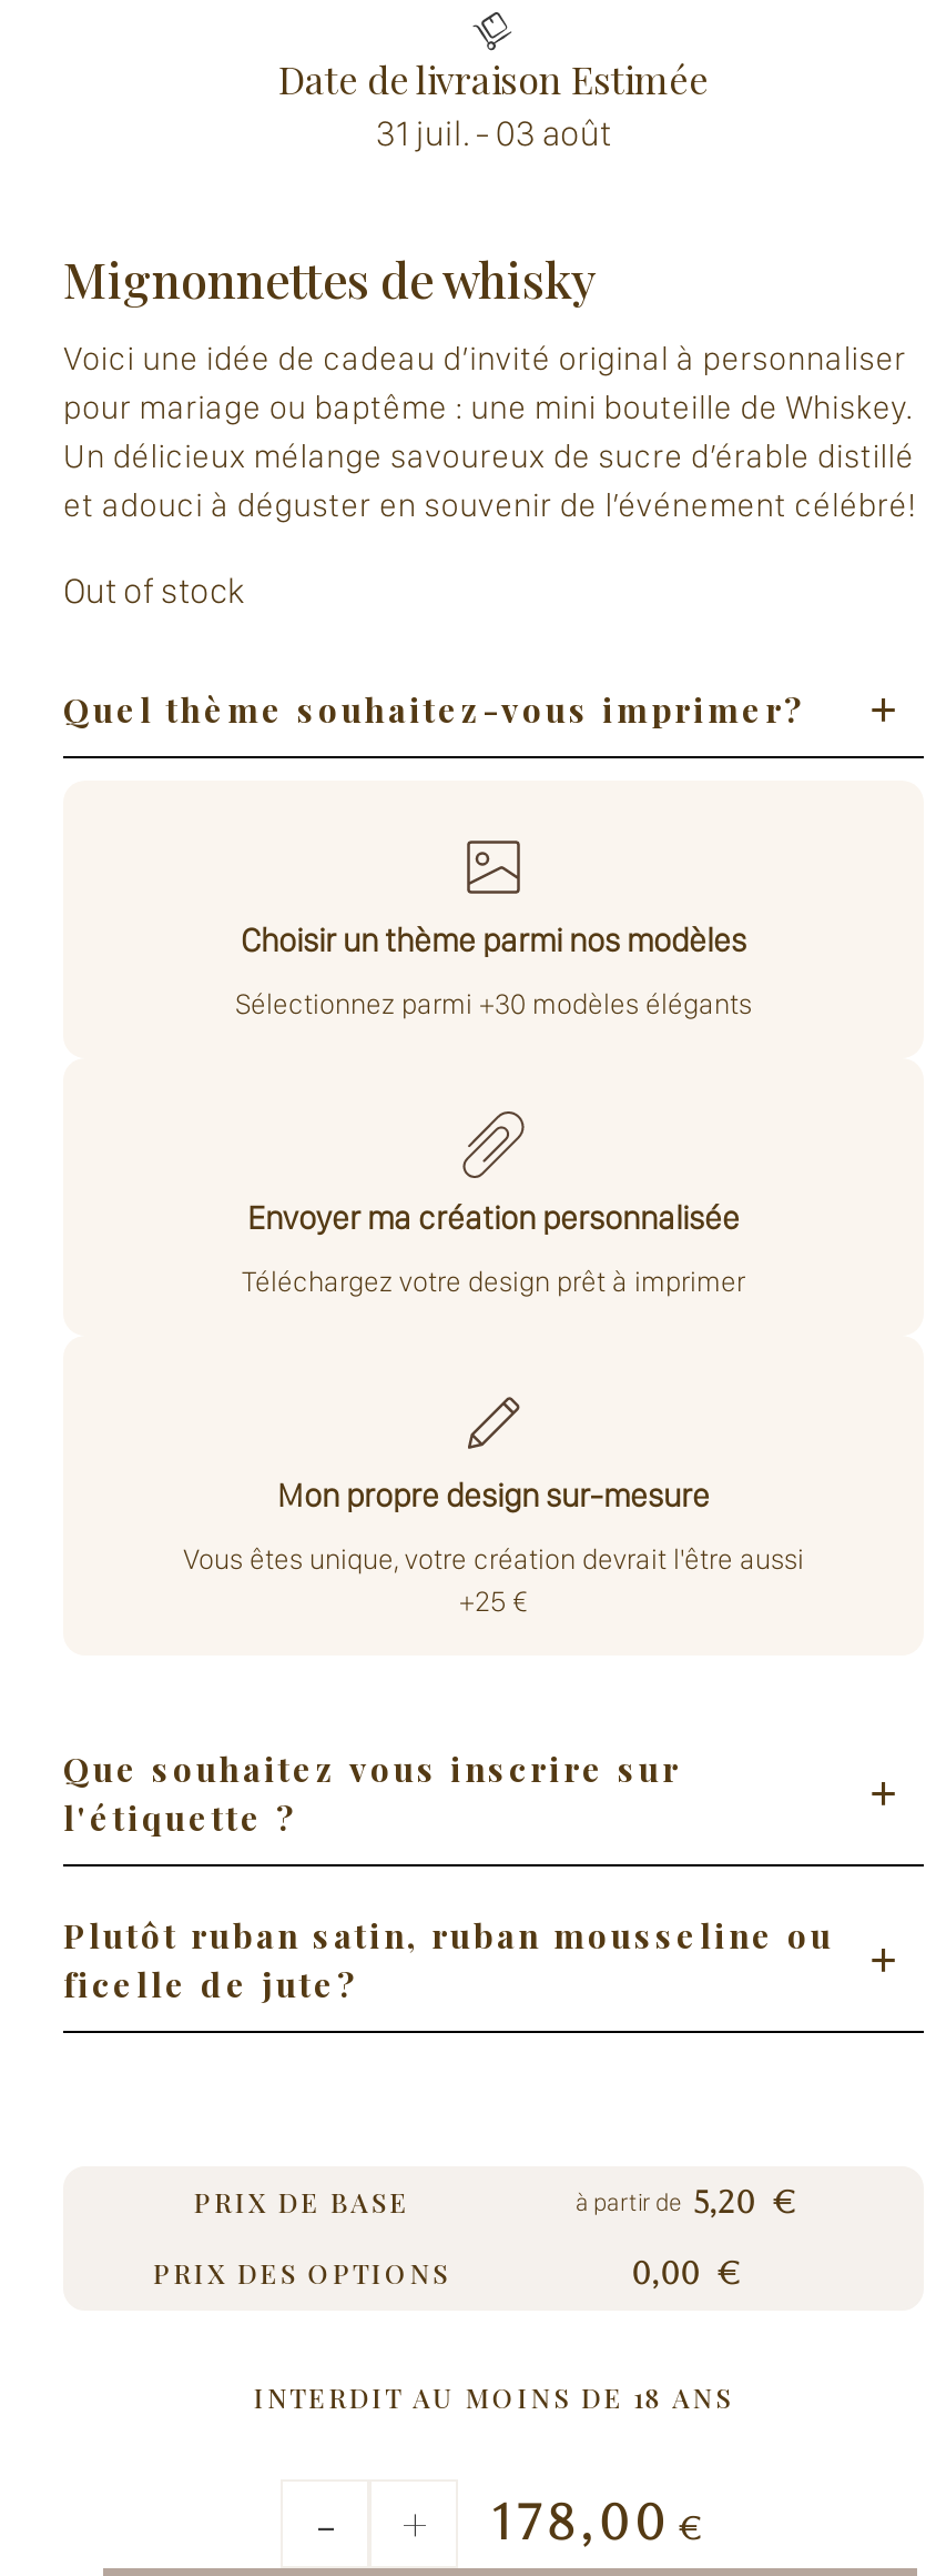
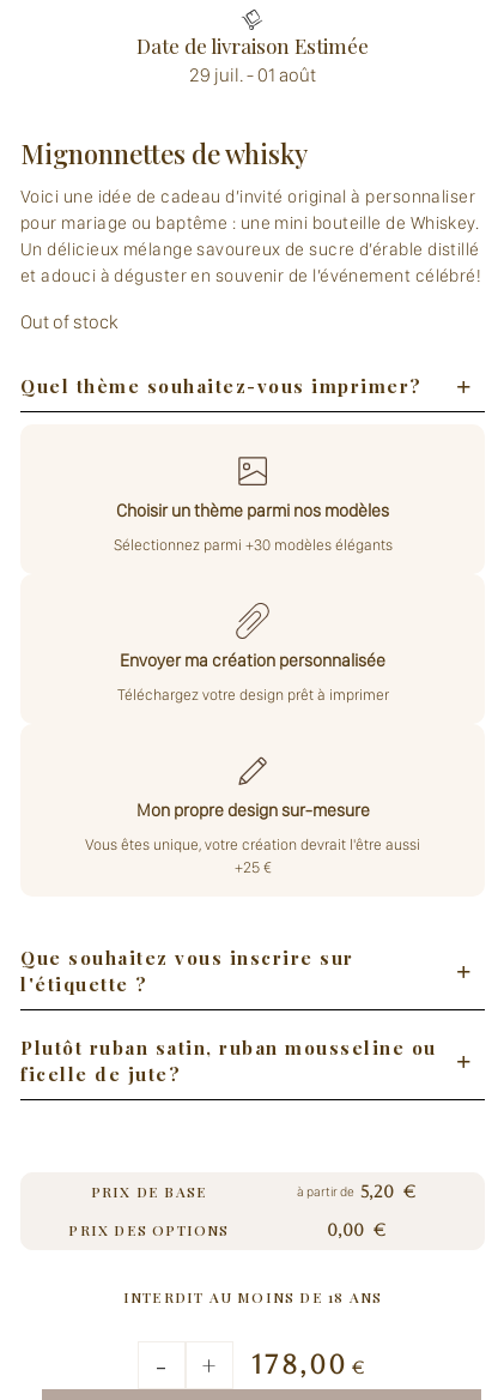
- 31 juil. - 03 août
+ 29 juil. - 01 août
